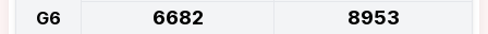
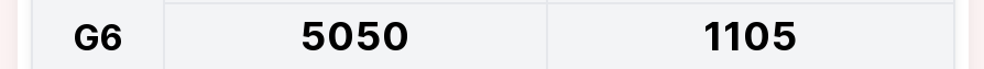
- 6682
+ 5050

- 8953
+ 1105
